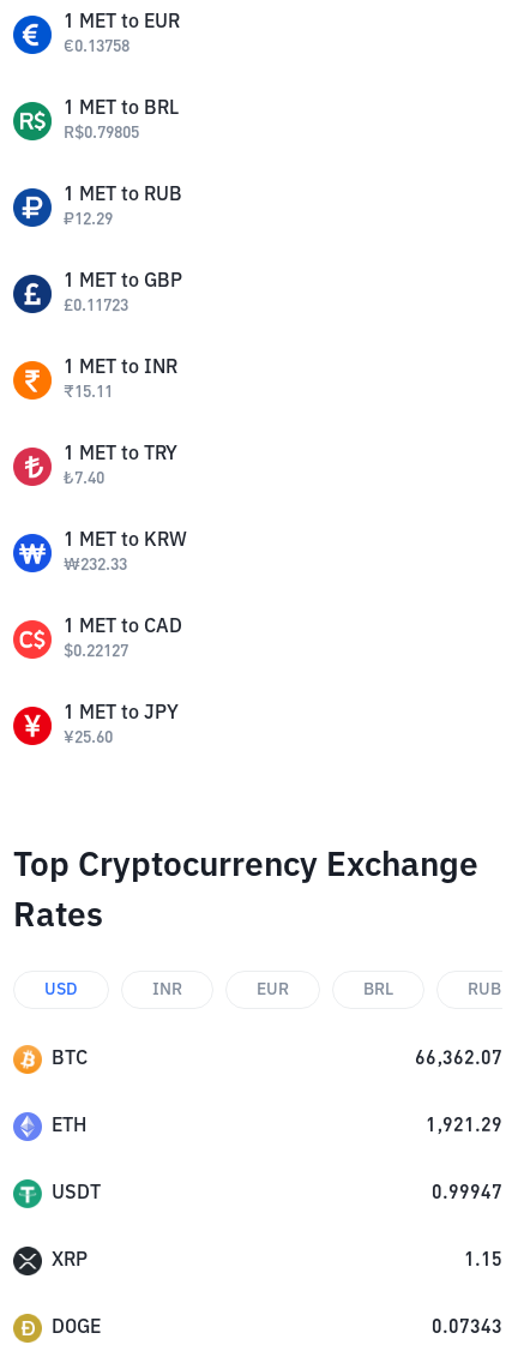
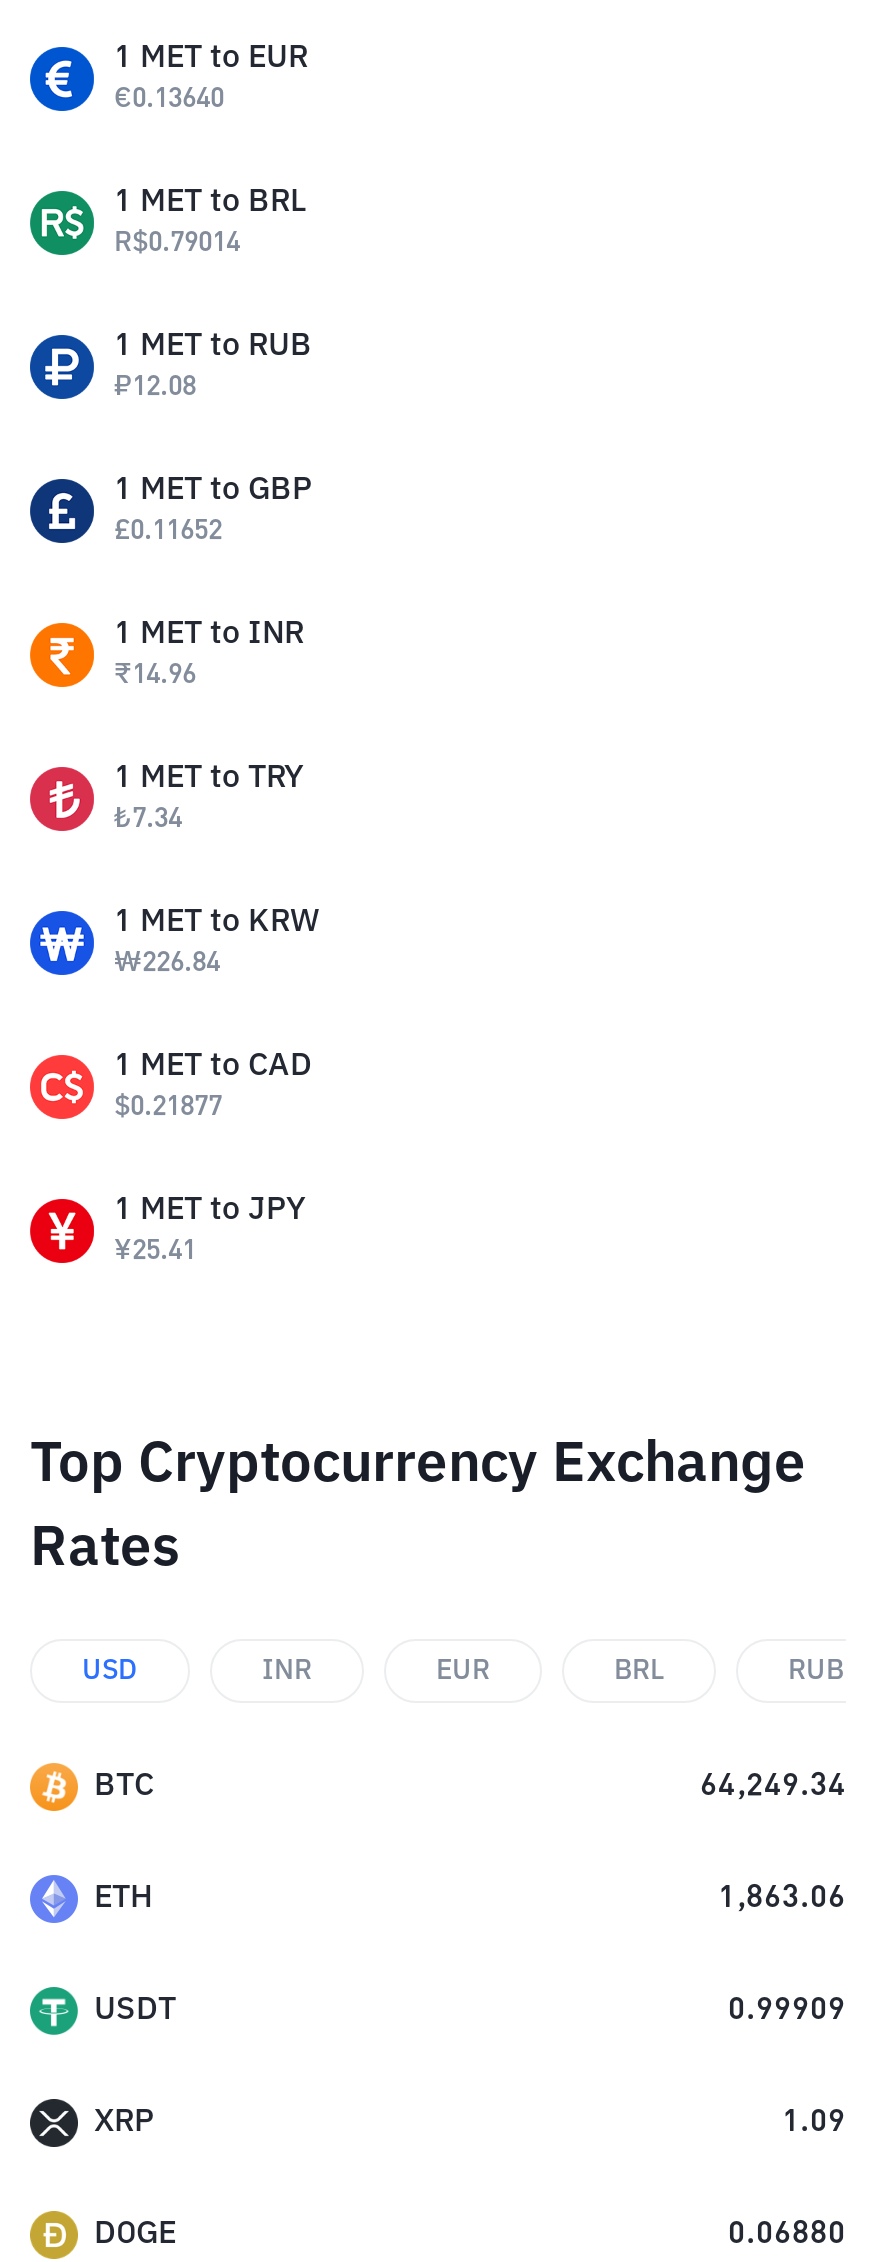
- €0.13758
+ €0.13640

- R$0.79805
+ R$0.79014

- ₽12.29
+ ₽12.08

- £0.11723
+ £0.11652

- ₹15.11
+ ₹14.96

- ₺7.40
+ ₺7.34

- ₩232.33
+ ₩226.84

- $0.22127
+ $0.21877

- ¥25.60
+ ¥25.41

- 66,362.07
+ 64,249.34

- 1,921.29
+ 1,863.06

- 0.99947
+ 0.99909

- 1.15
+ 1.09

- 0.07343
+ 0.06880
